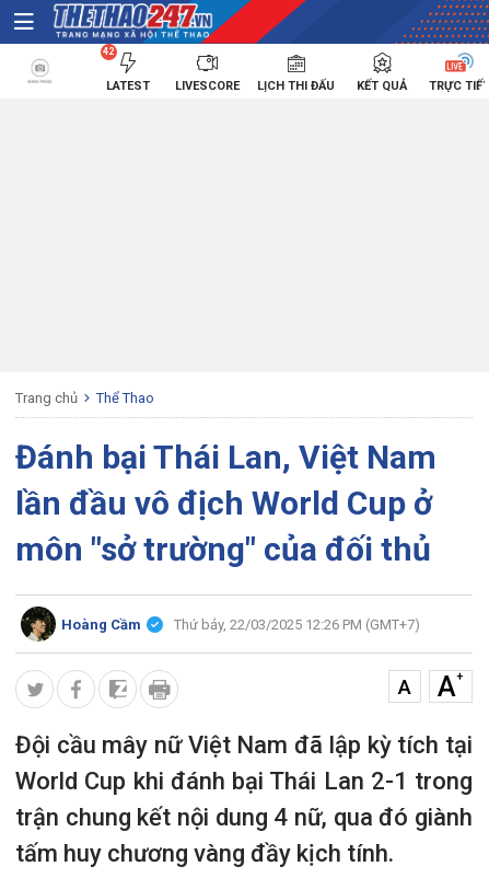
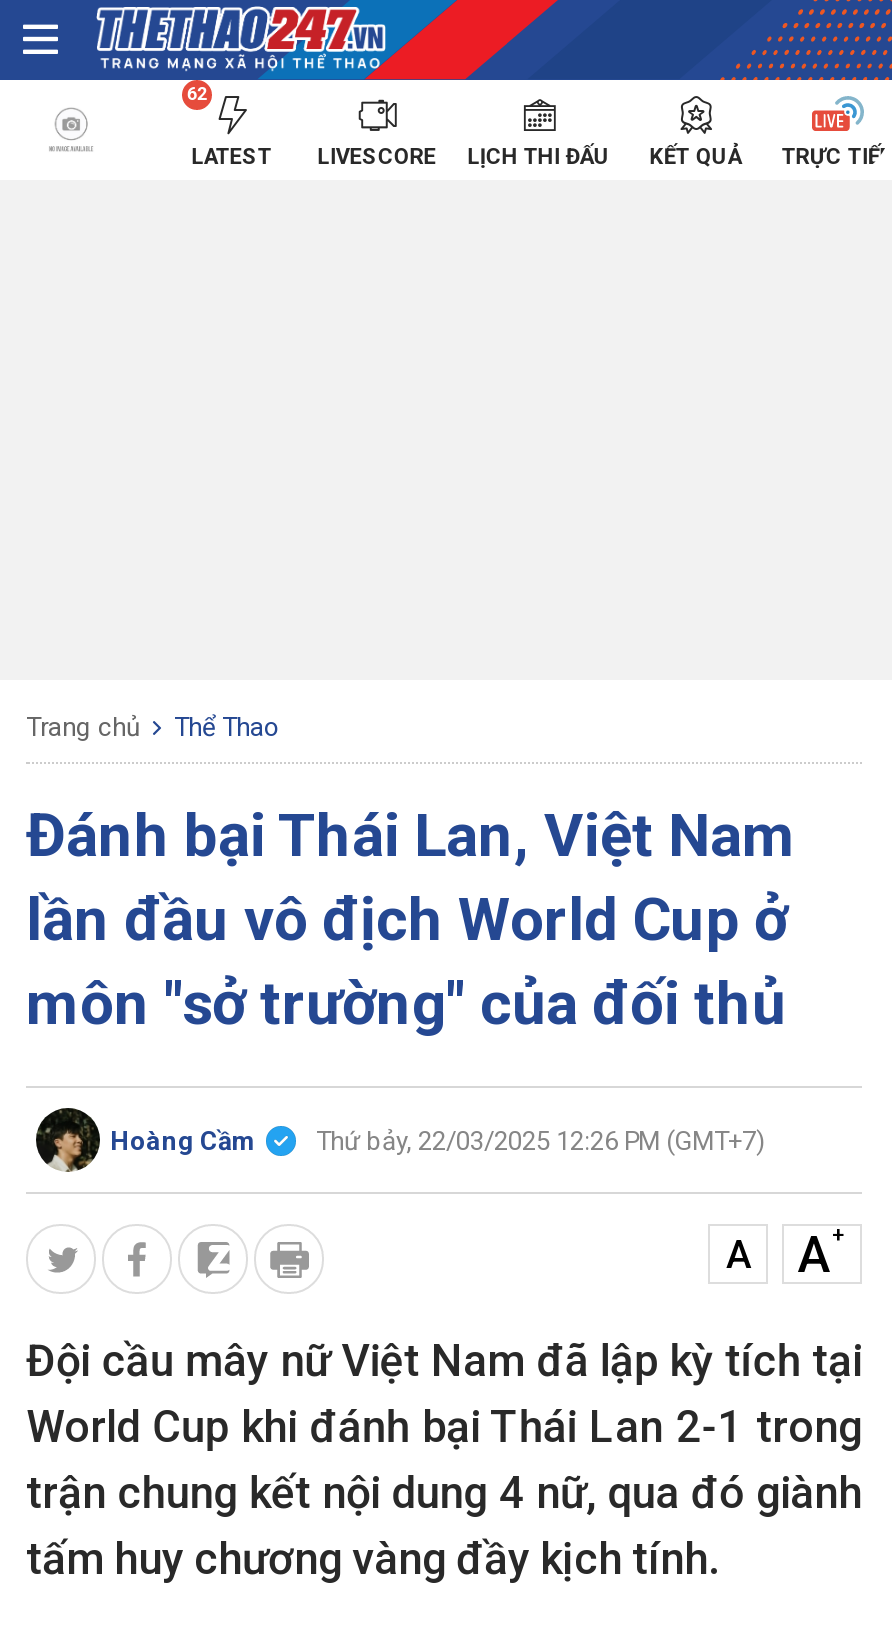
- 42
+ 62
